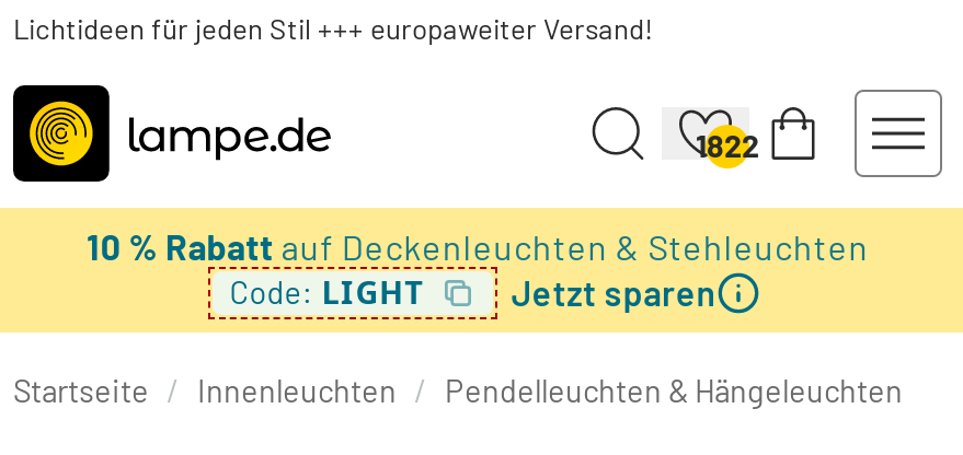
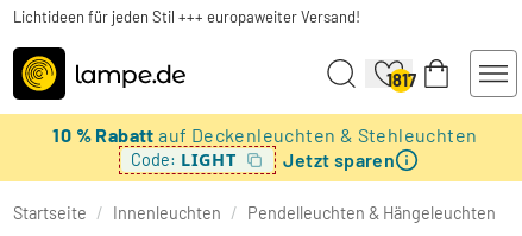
- 1822
+ 1817
